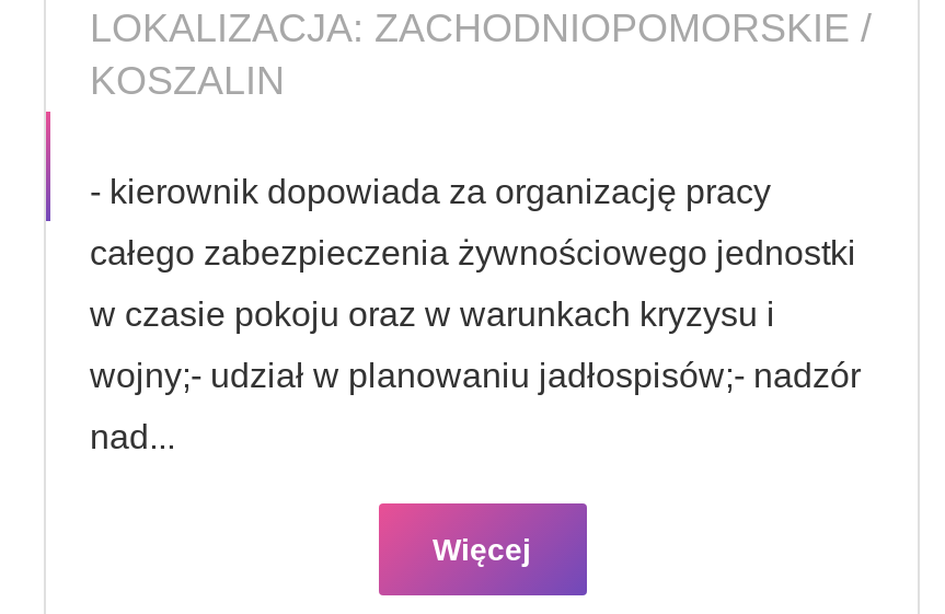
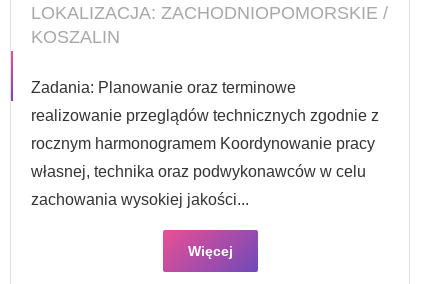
- - kierownik dopowiada za organizację pracy
+ Zadania: Planowanie oraz terminowe

- całego zabezpieczenia żywnościowego jednostki
+ realizowanie przeglądów technicznych zgodnie z

- w czasie pokoju oraz w warunkach kryzysu i
+ rocznym harmonogramem Koordynowanie pracy

- wojny;- udział w planowaniu jadłospisów;- nadzór
+ własnej, technika oraz podwykonawców w celu

- nad...
+ zachowania wysokiej jakości...
